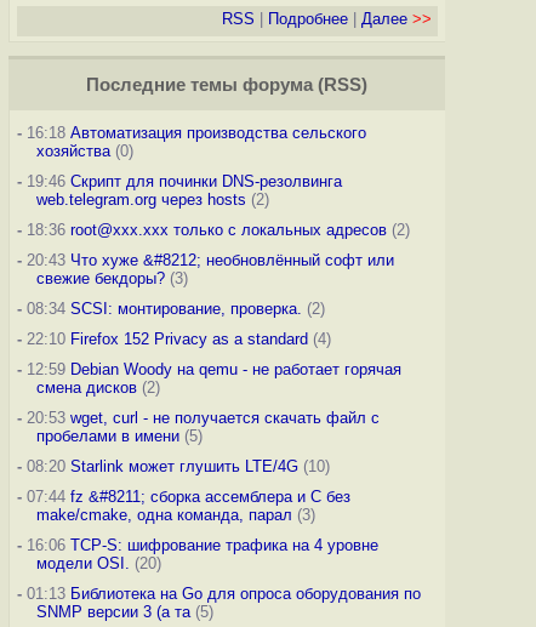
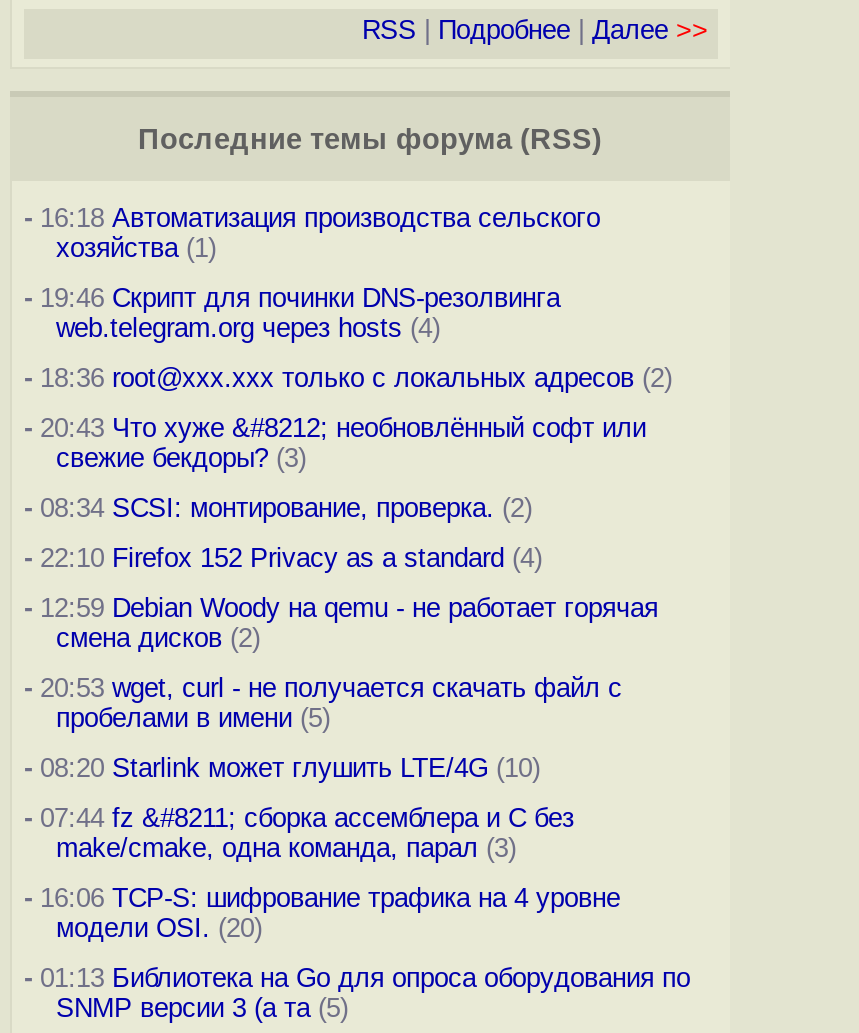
- хозяйства (0)
+ хозяйства (1)

- web.telegram.org через hosts (2)
+ web.telegram.org через hosts (4)
